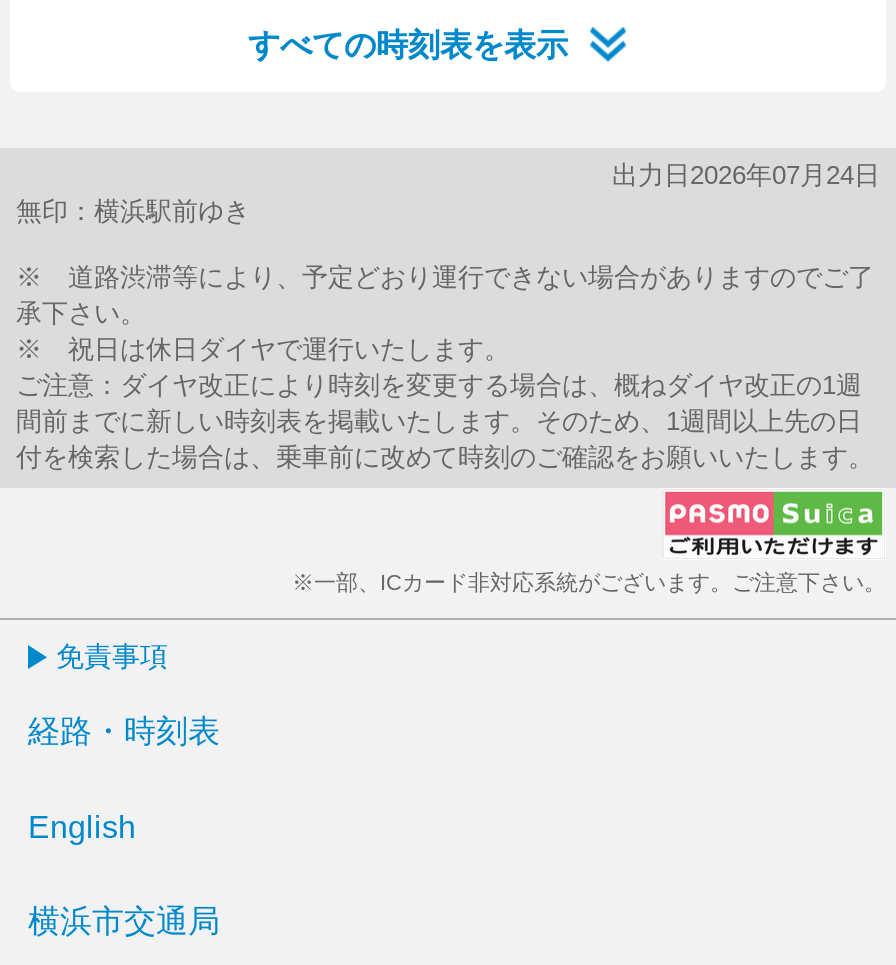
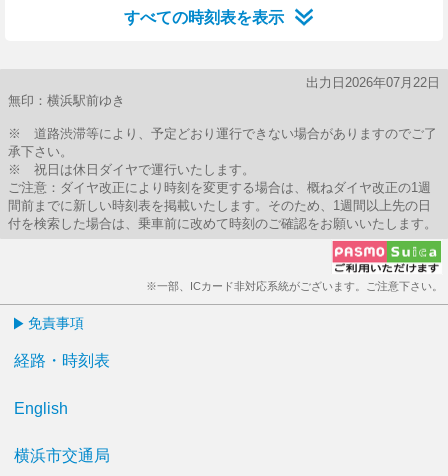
- 出力日2026年07月24日
+ 出力日2026年07月22日
